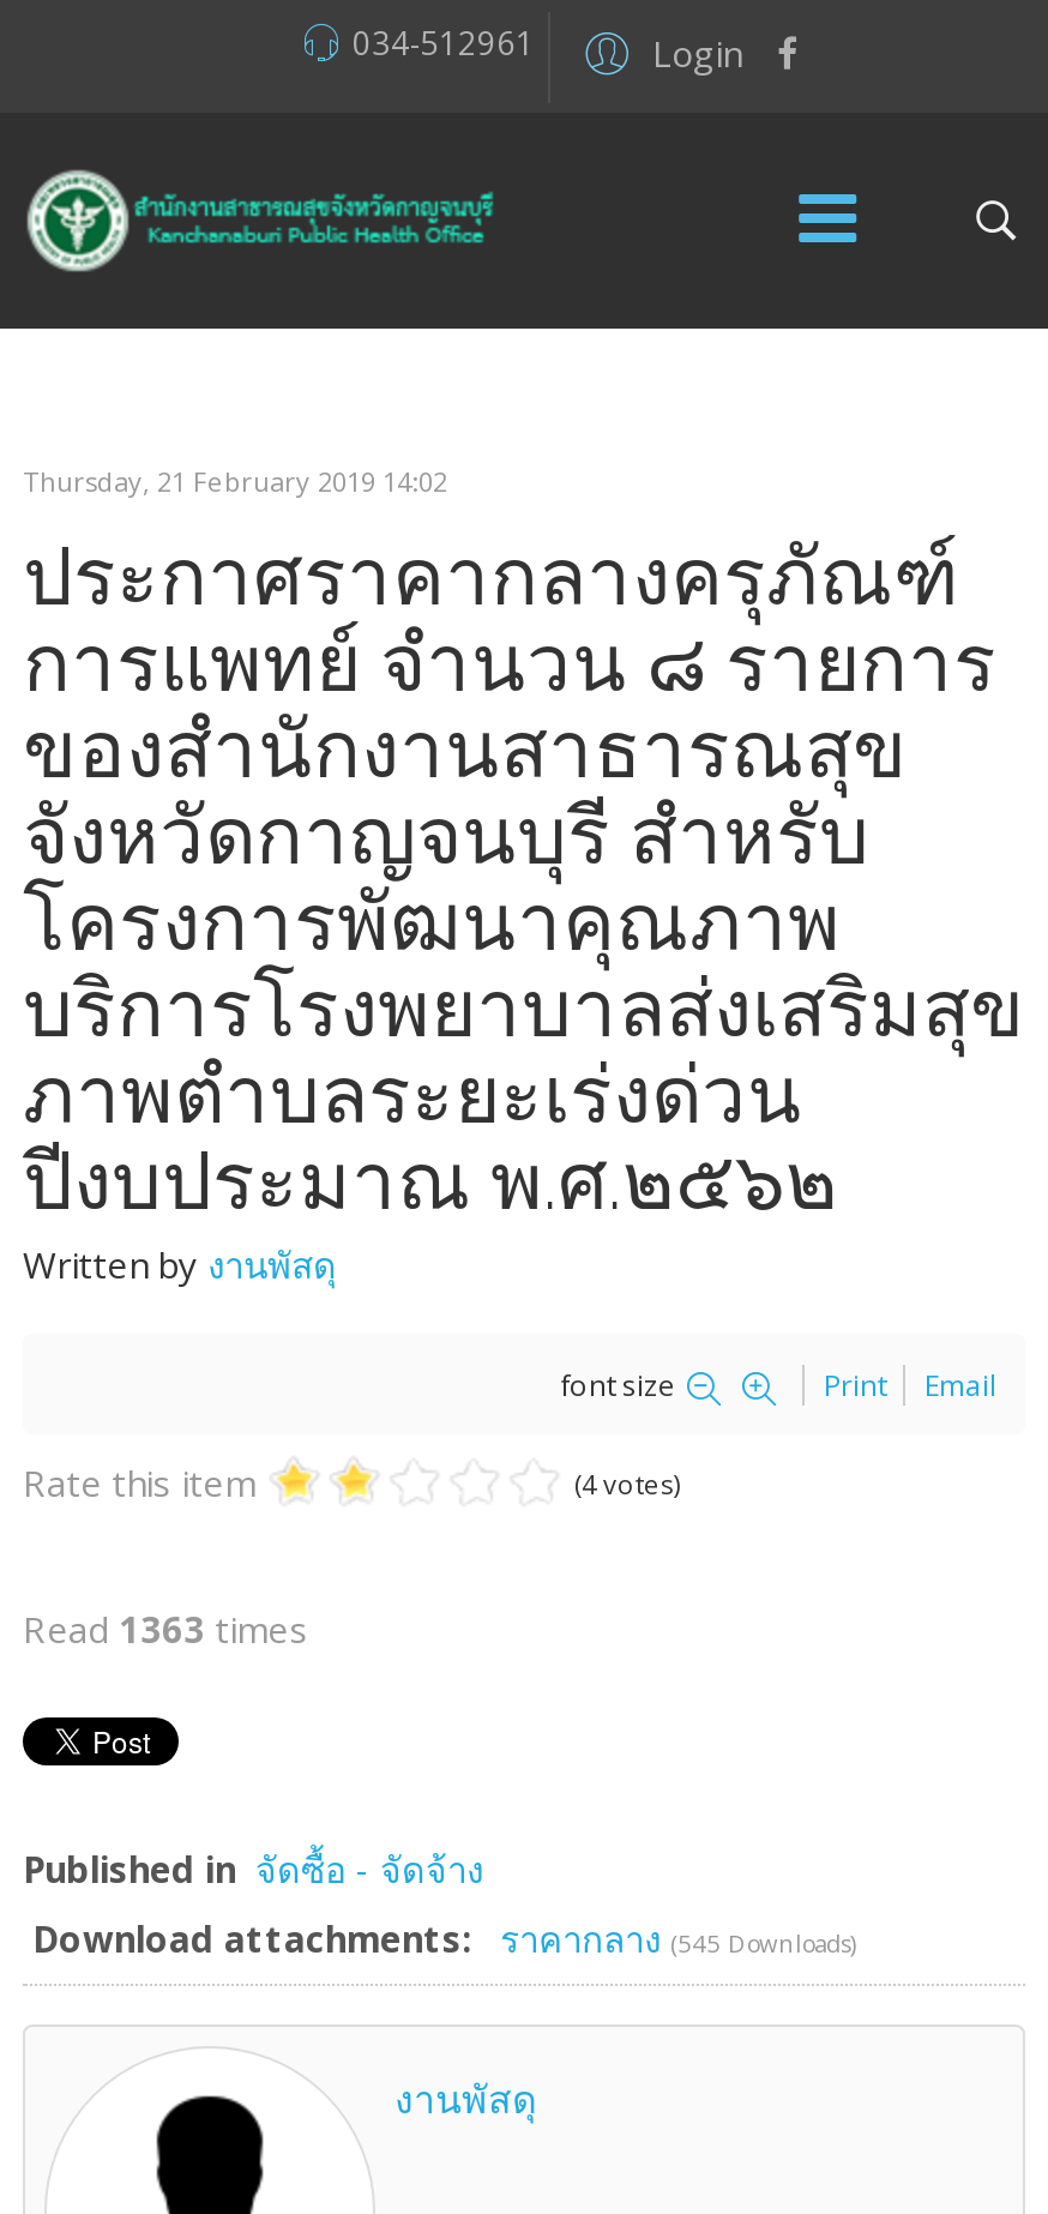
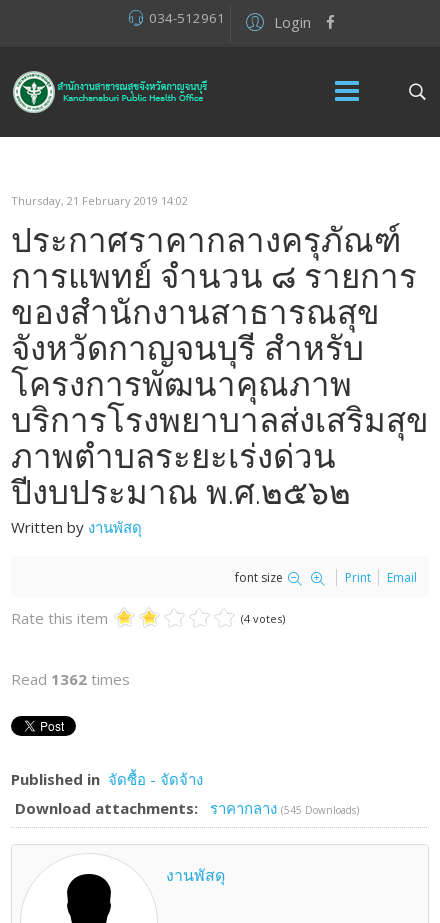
- Read 1363 times
+ Read 1362 times
